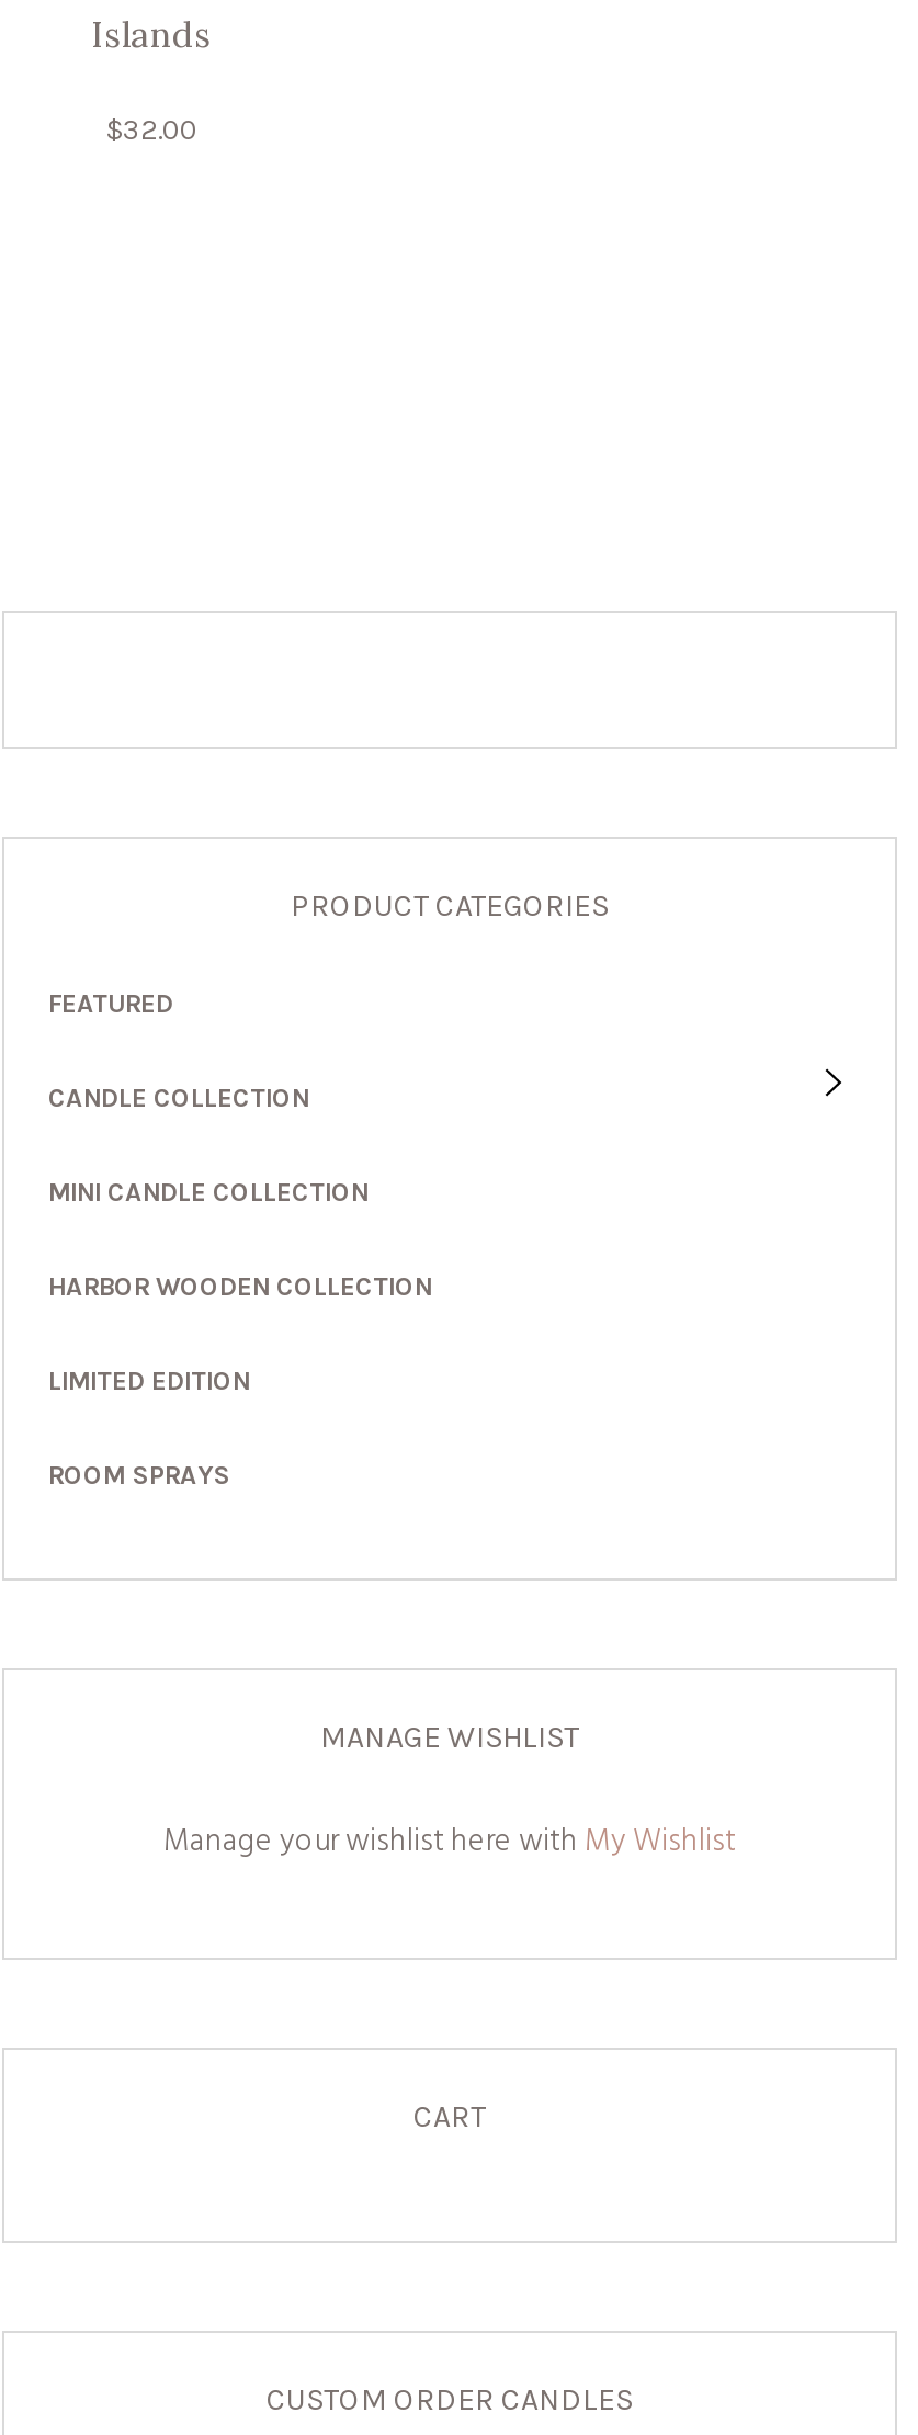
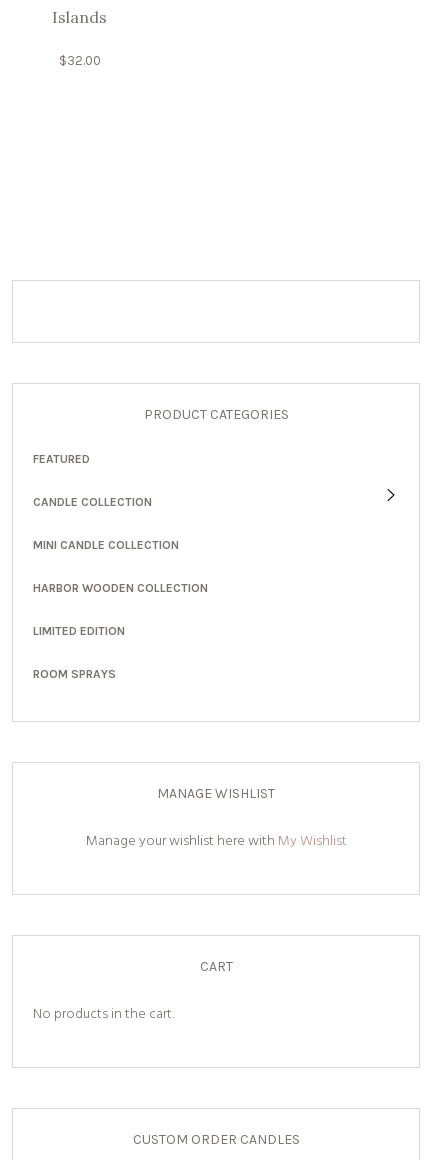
+ No products in the cart.
